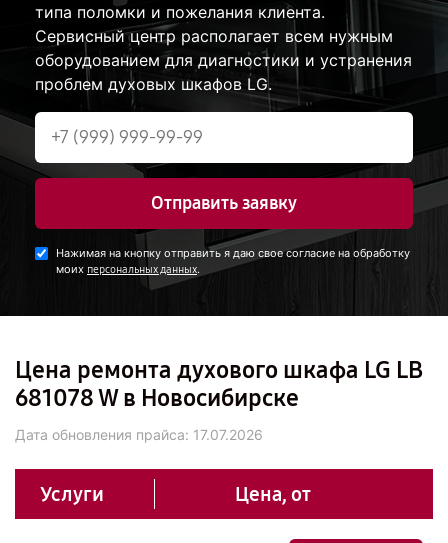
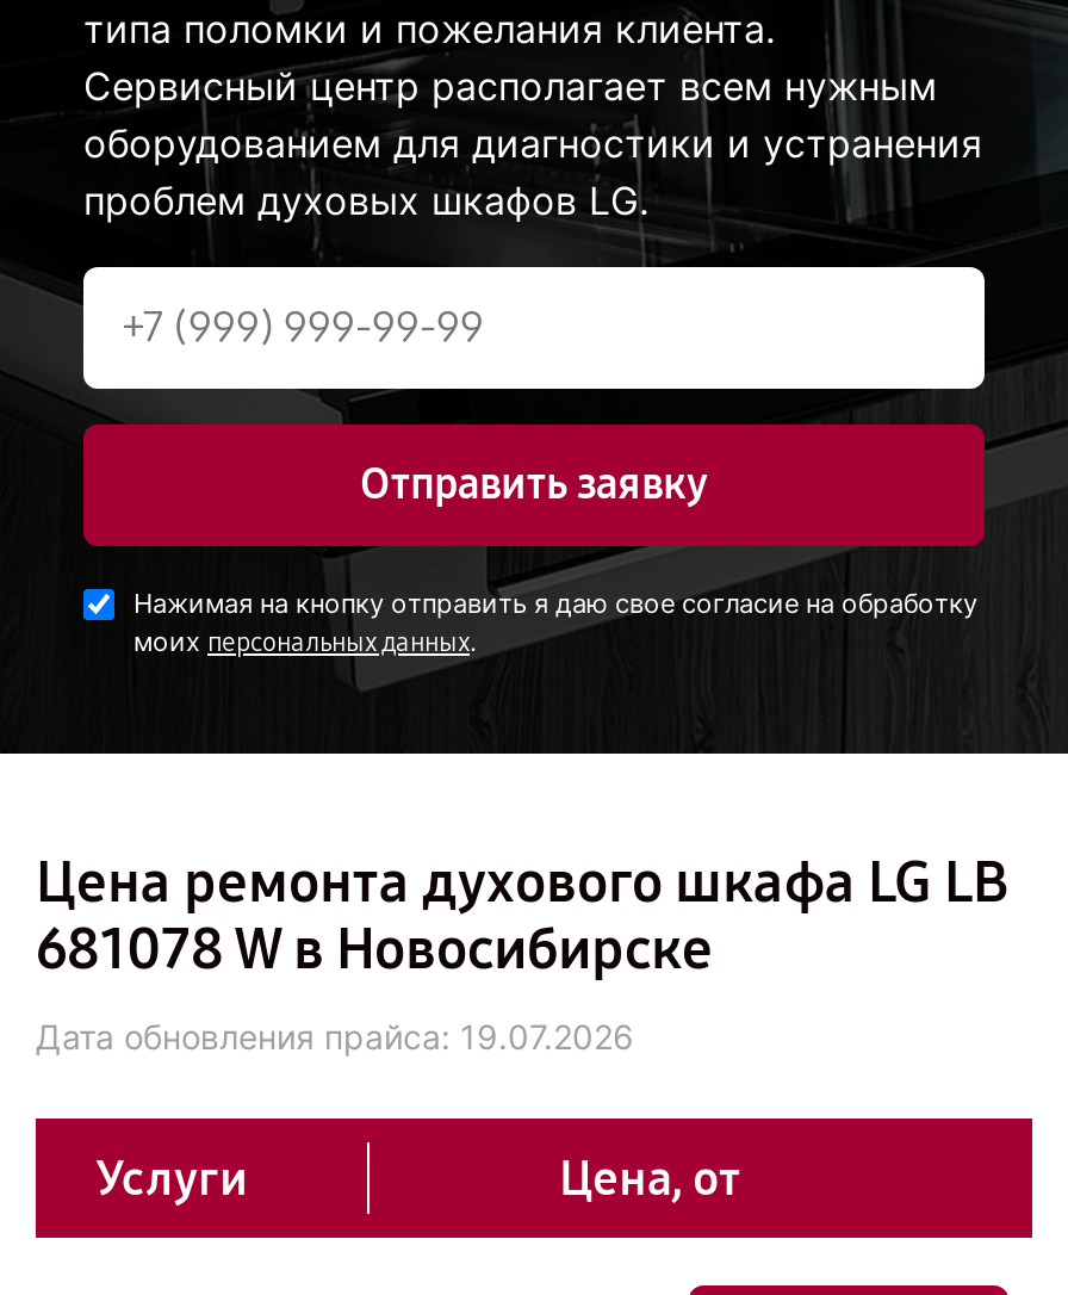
- Дата обновления прайса: 17.07.2026
+ Дата обновления прайса: 19.07.2026
